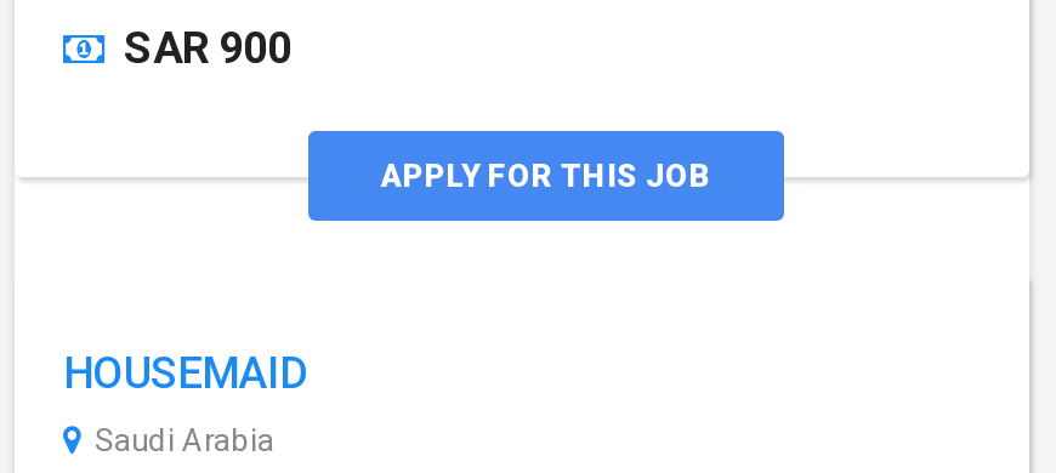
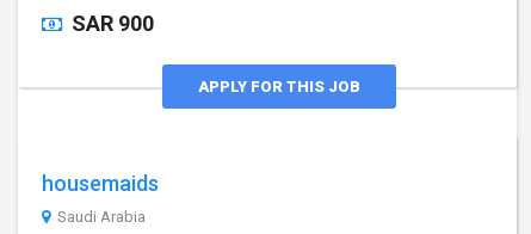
- HOUSEMAID
+ housemaids
